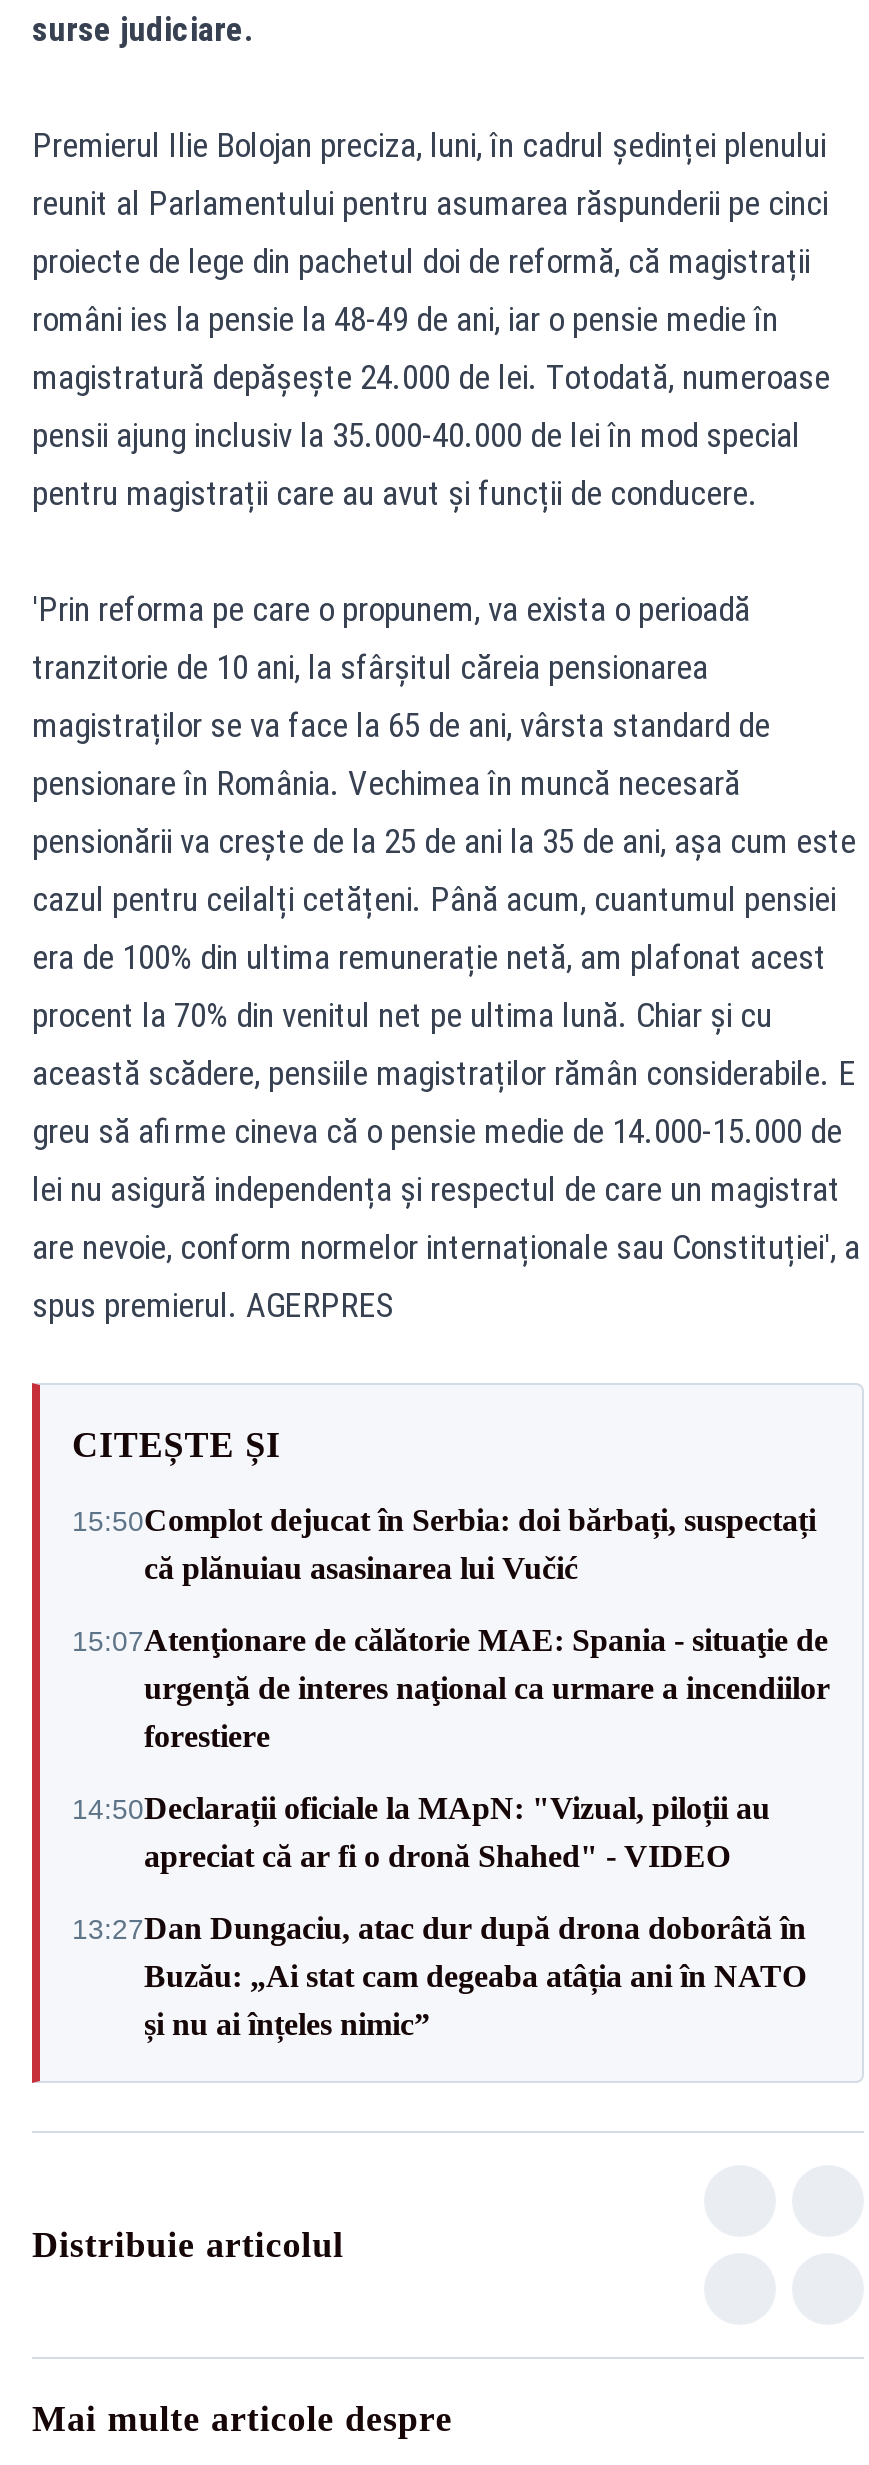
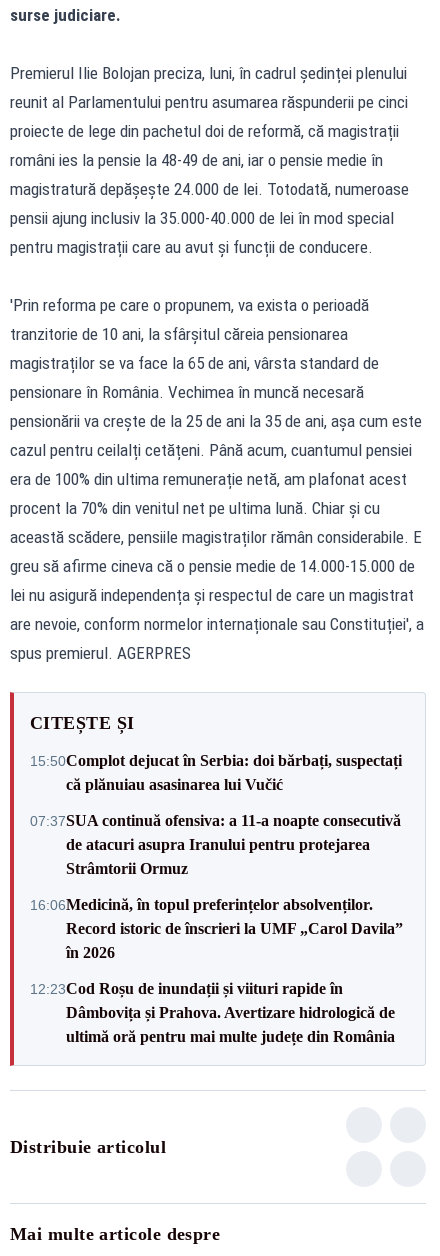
- 15:07Atenţionare de călătorie MAE: Spania - situaţie de
- urgenţă de interes naţional ca urmare a incendiilor
- forestiere
+ 07:37SUA continuă ofensiva: a 11-a noapte consecutivă
+ de atacuri asupra Iranului pentru protejarea
+ Strâmtorii Ormuz

- 14:50Declarații oficiale la MApN: "Vizual, piloții au
- apreciat că ar fi o dronă Shahed" - VIDEO
+ 16:06Medicină, în topul preferințelor absolvenților.
+ Record istoric de înscrieri la UMF „Carol Davila”
+ în 2026

- 13:27Dan Dungaciu, atac dur după drona doborâtă în
- Buzău: „Ai stat cam degeaba atâția ani în NATO
- și nu ai înțeles nimic”
+ 12:23Cod Roșu de inundații și viituri rapide în
+ Dâmbovița și Prahova. Avertizare hidrologică de
+ ultimă oră pentru mai multe județe din România
